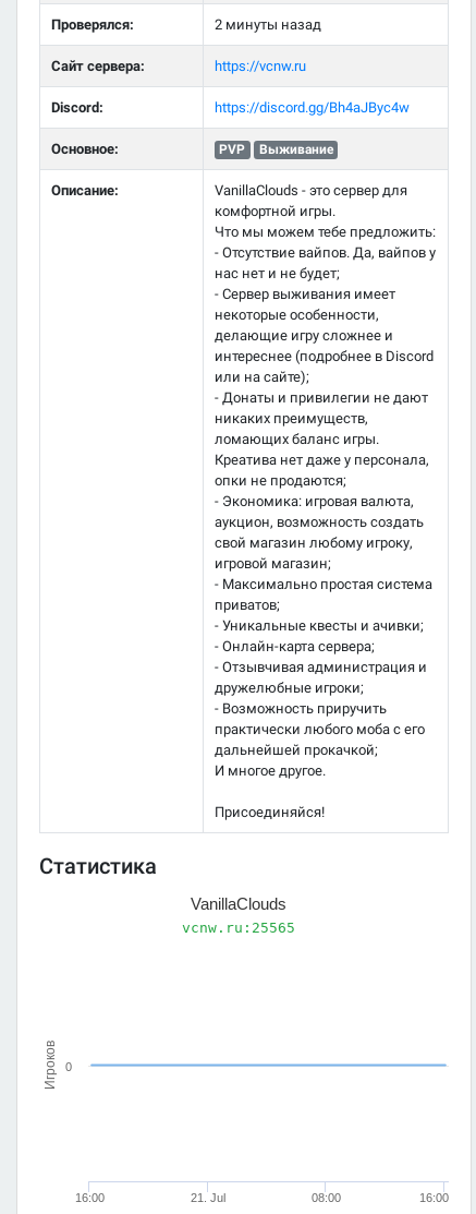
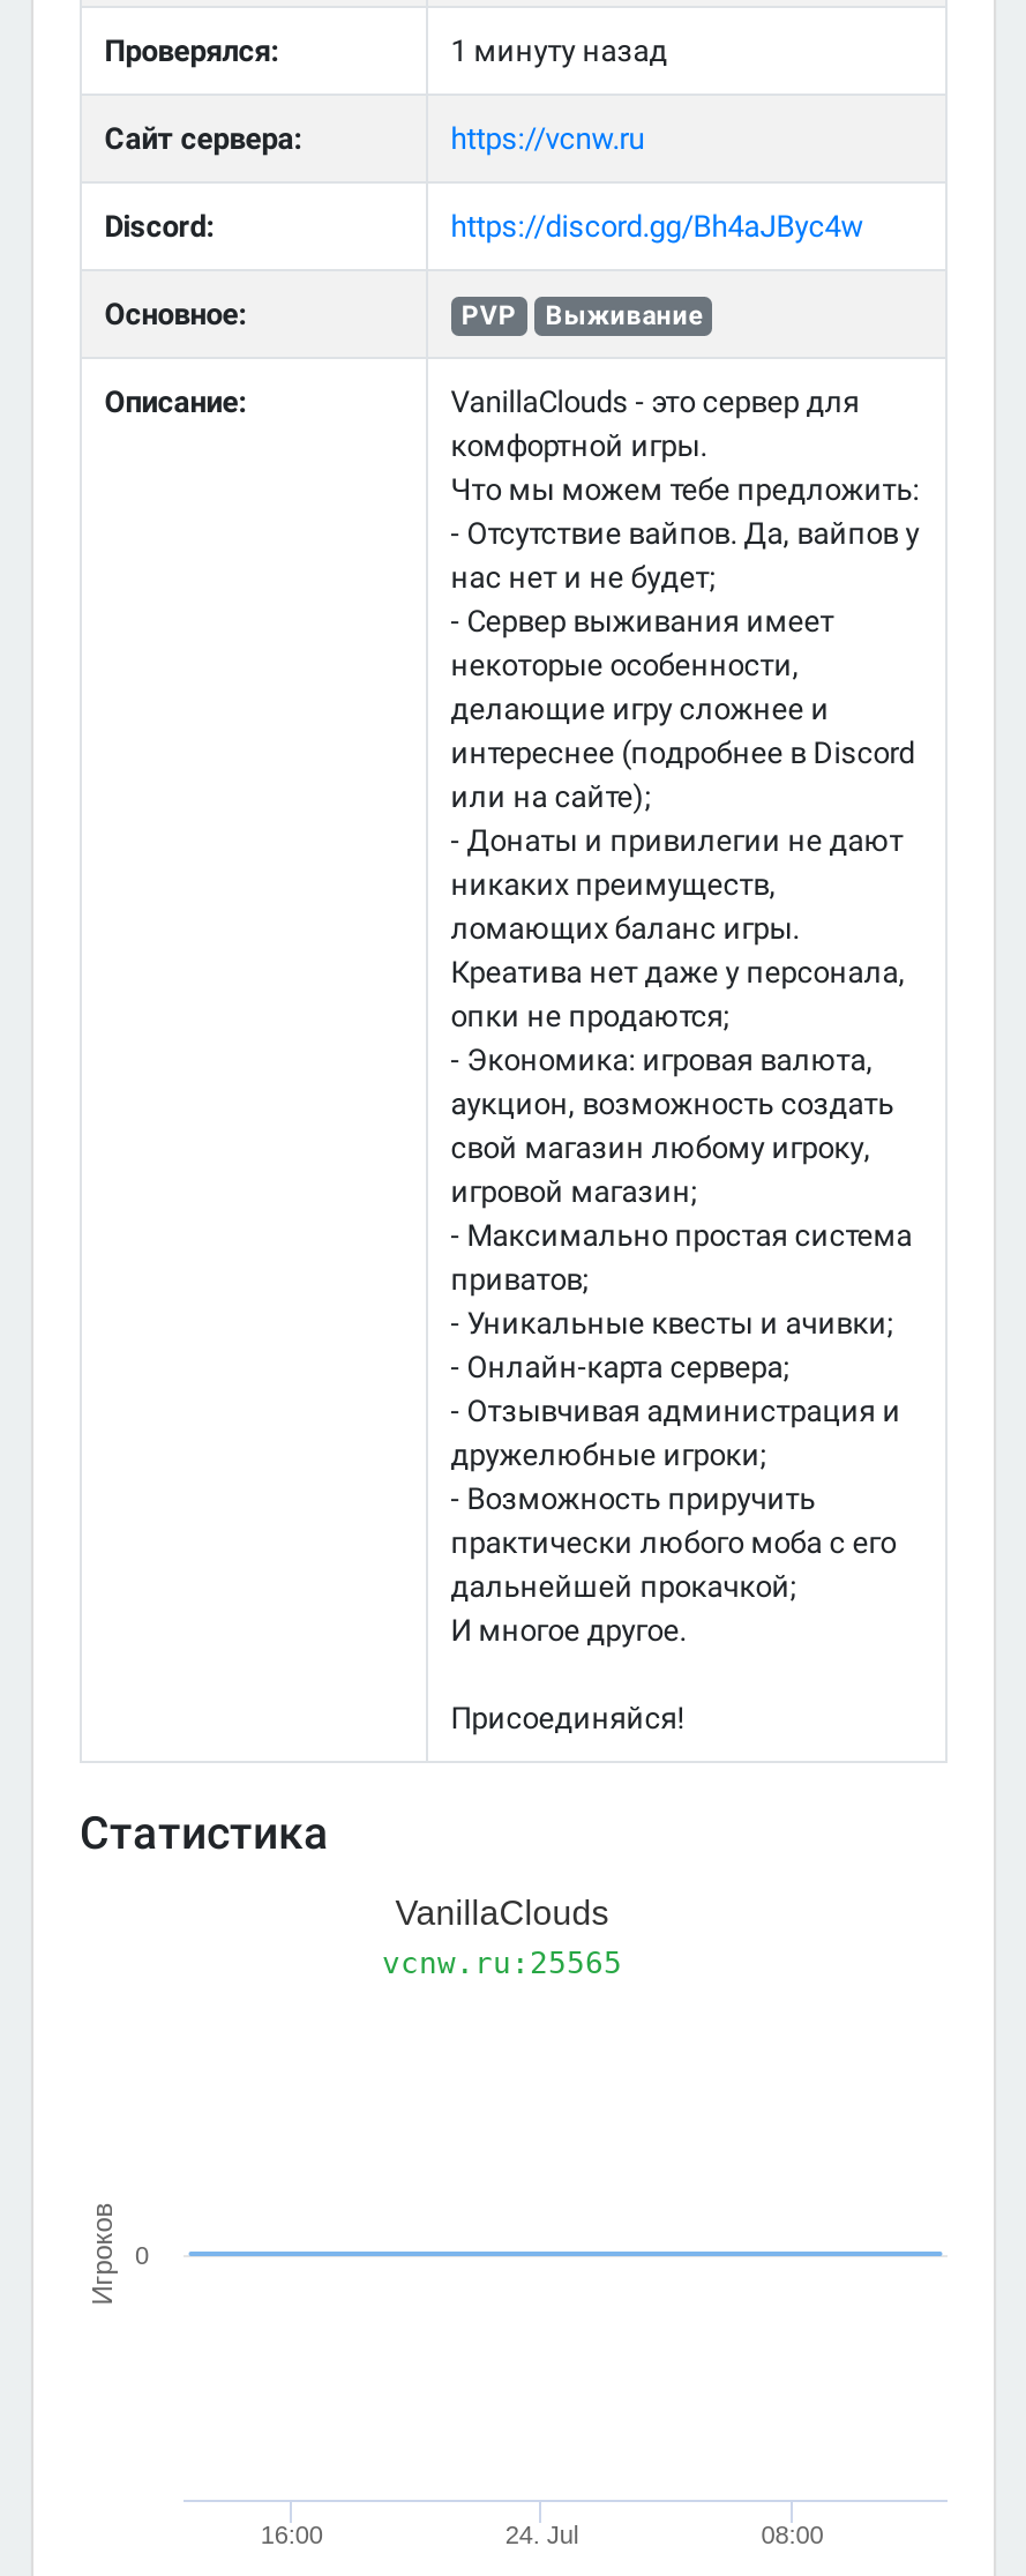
- 2 минуты назад
+ 1 минуту назад

- 21. Jul
+ 24. Jul

- 16:00
